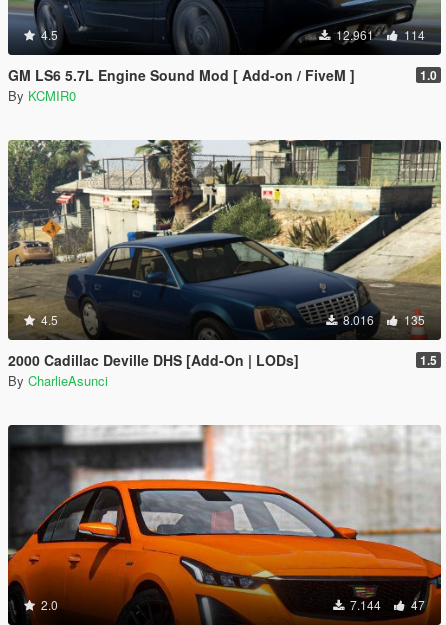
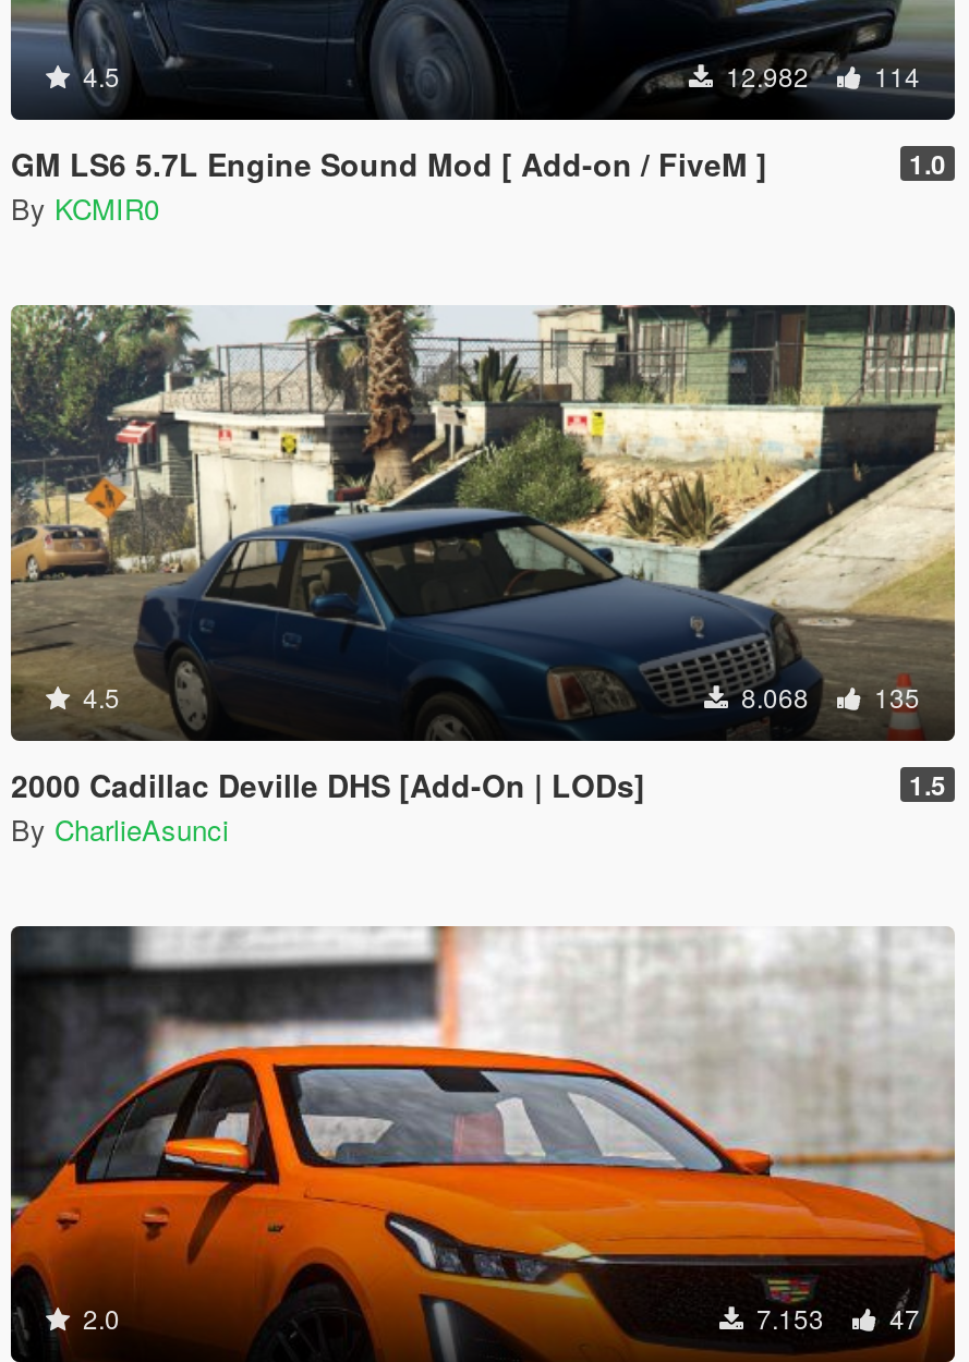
- 12.961 114
+ 12.982 114

- 8.016 135
+ 8.068 135

- 7.144 47
+ 7.153 47
